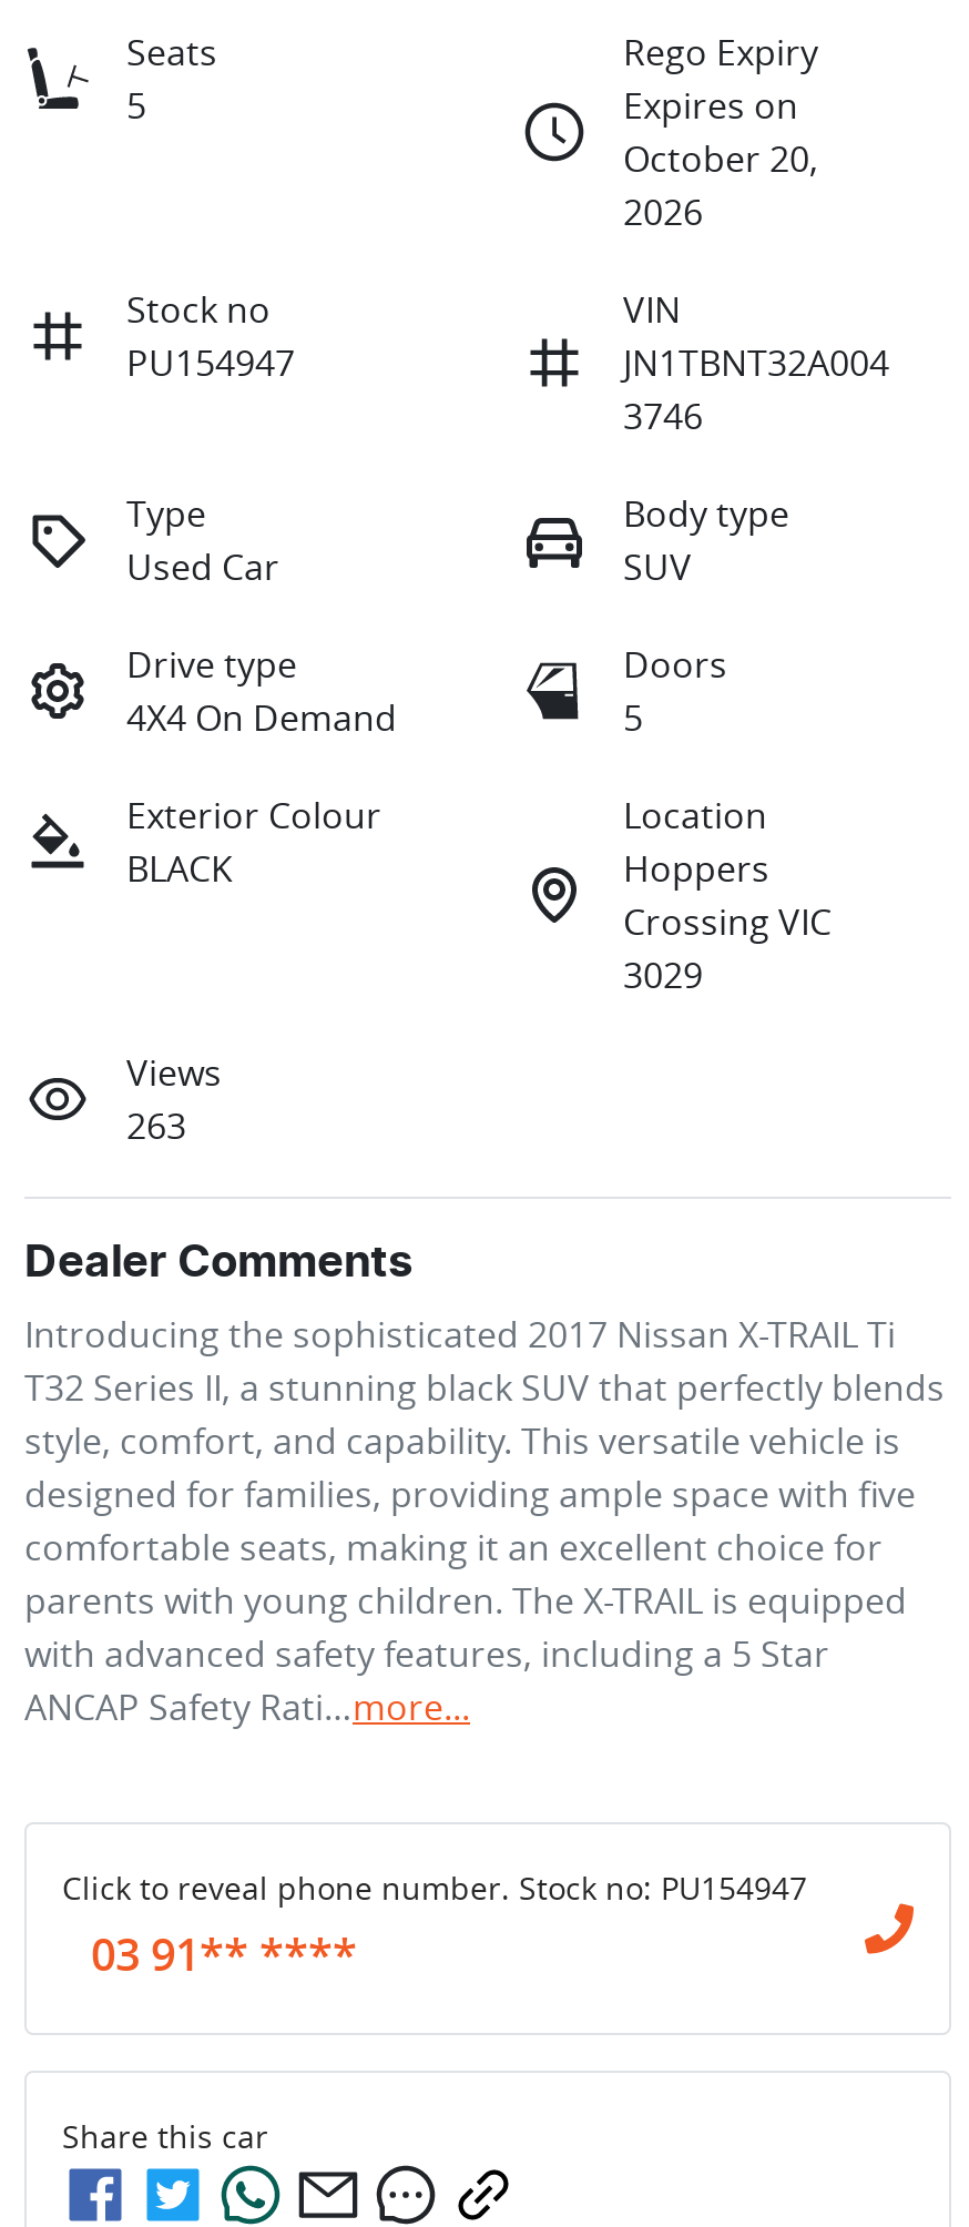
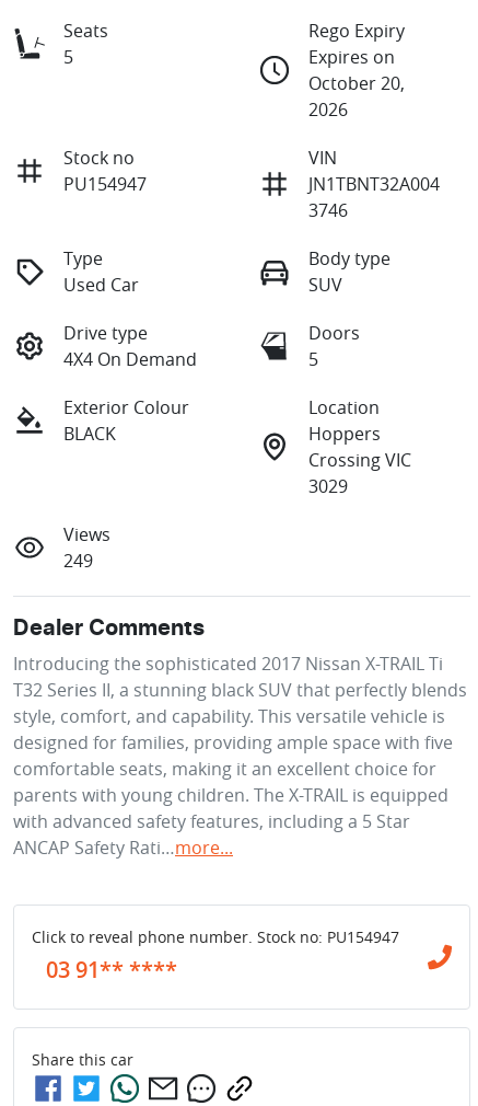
- 263
+ 249
